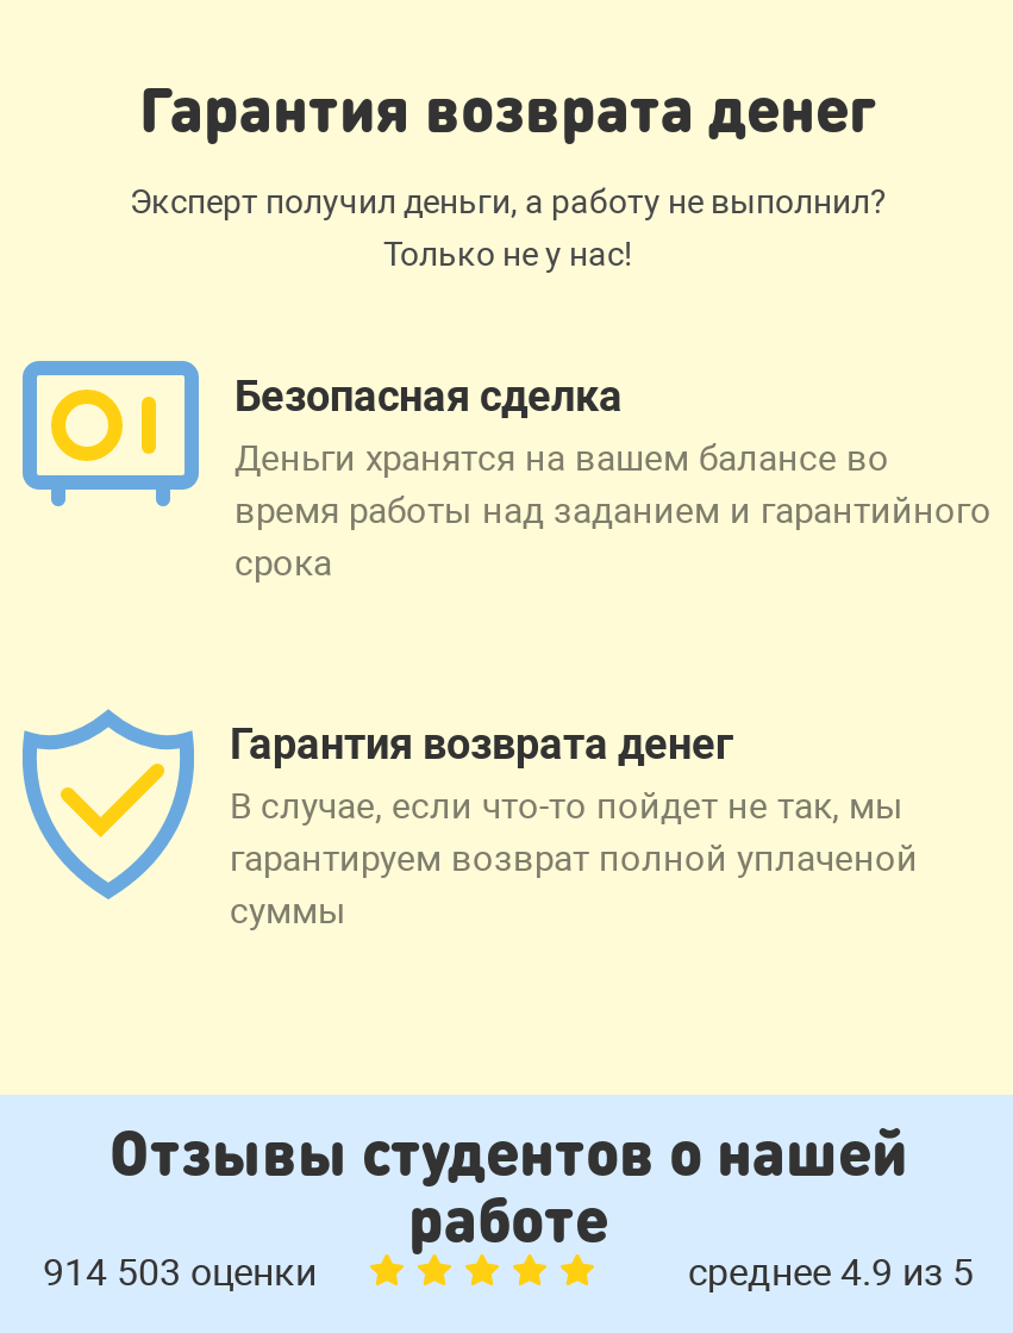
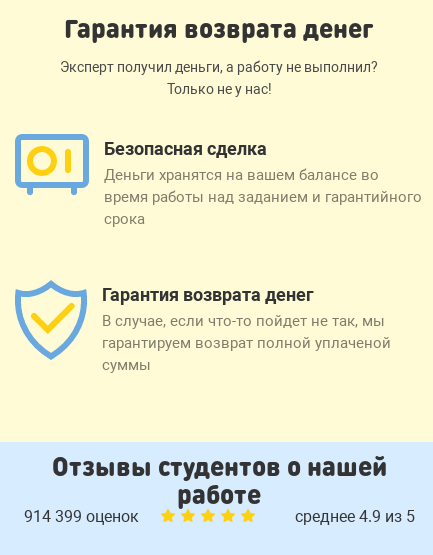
- 914 503 оценки
+ 914 399 оценок
